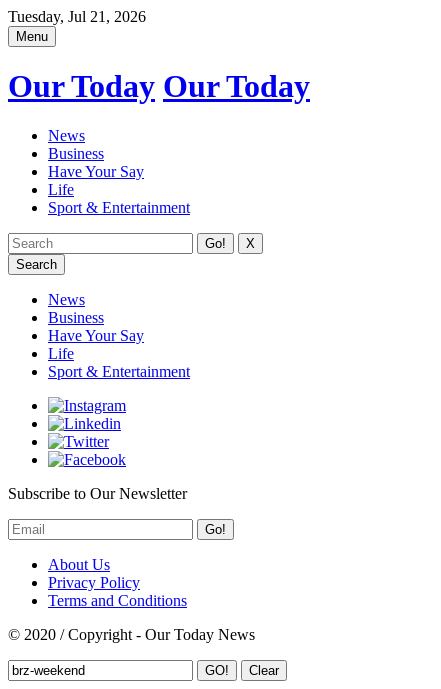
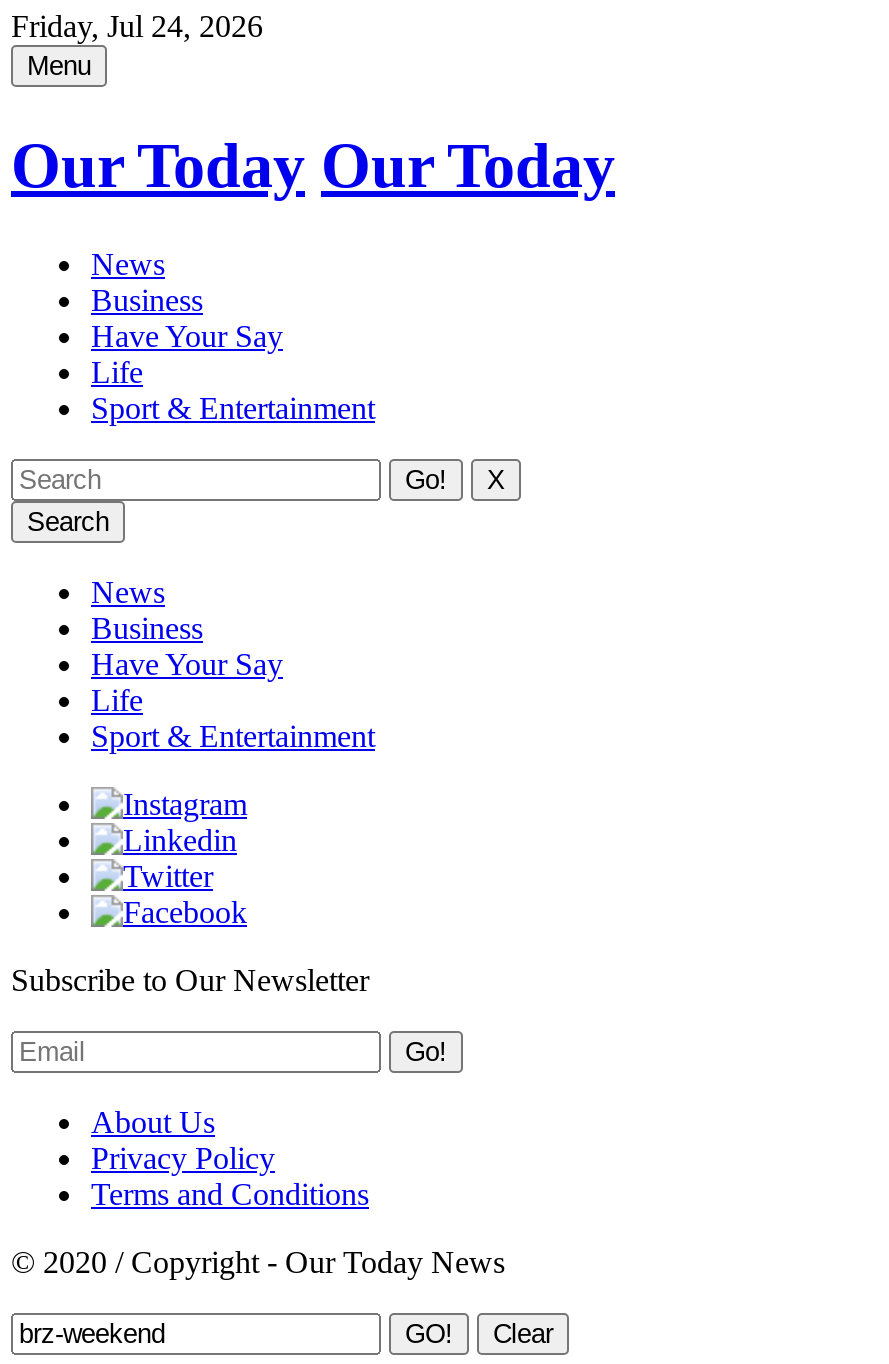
- Tuesday, Jul 21, 2026
+ Friday, Jul 24, 2026
